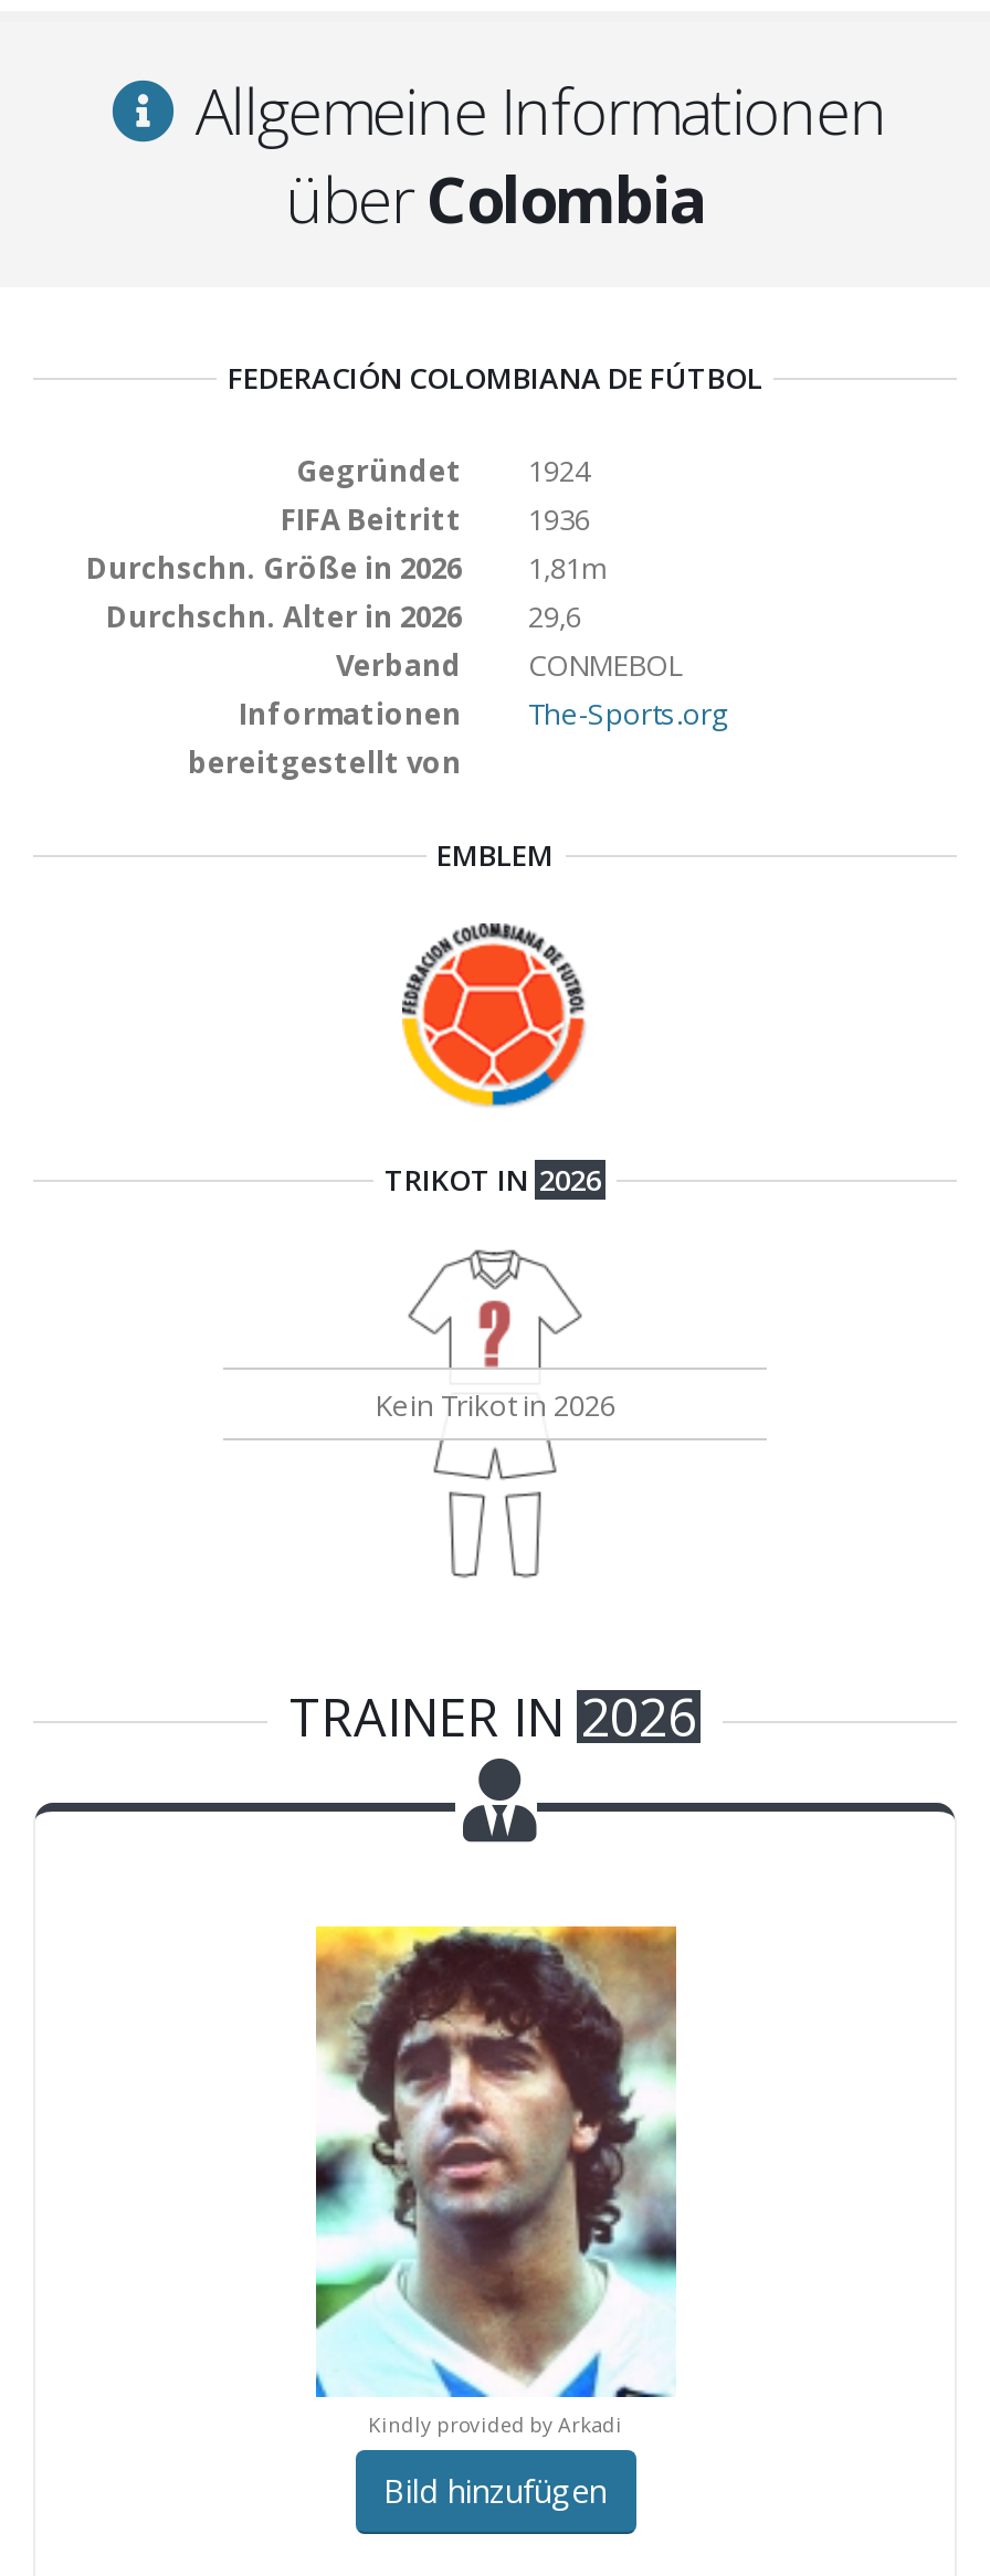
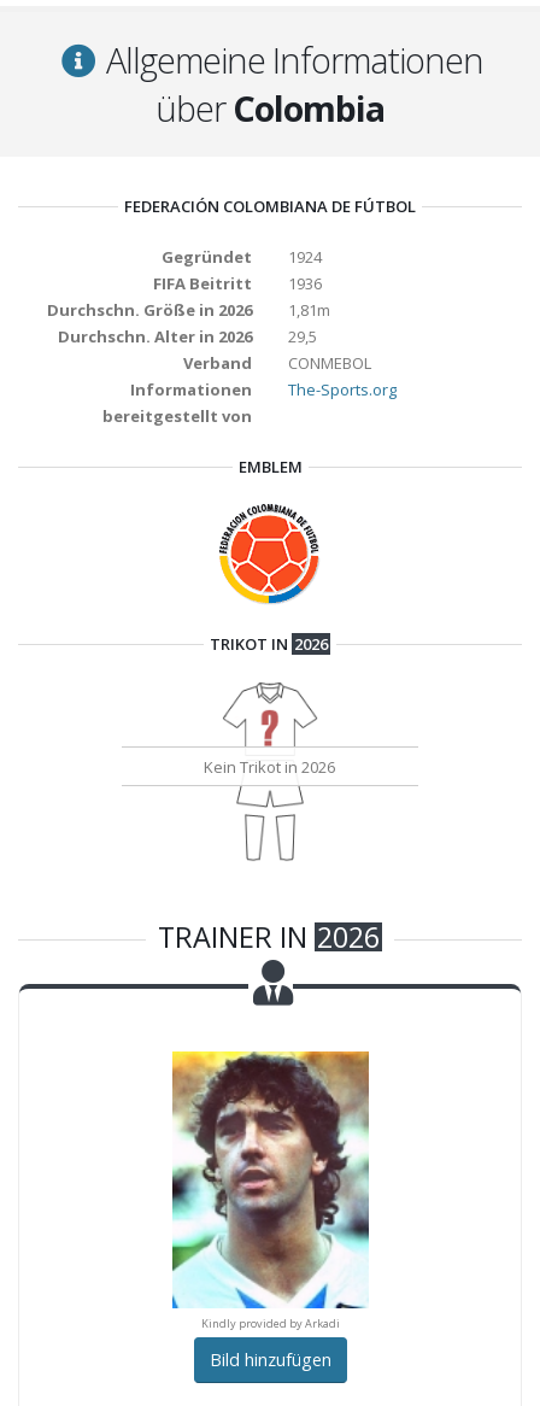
- Durchschn. Alter in 2026 29,6
+ Durchschn. Alter in 2026 29,5
